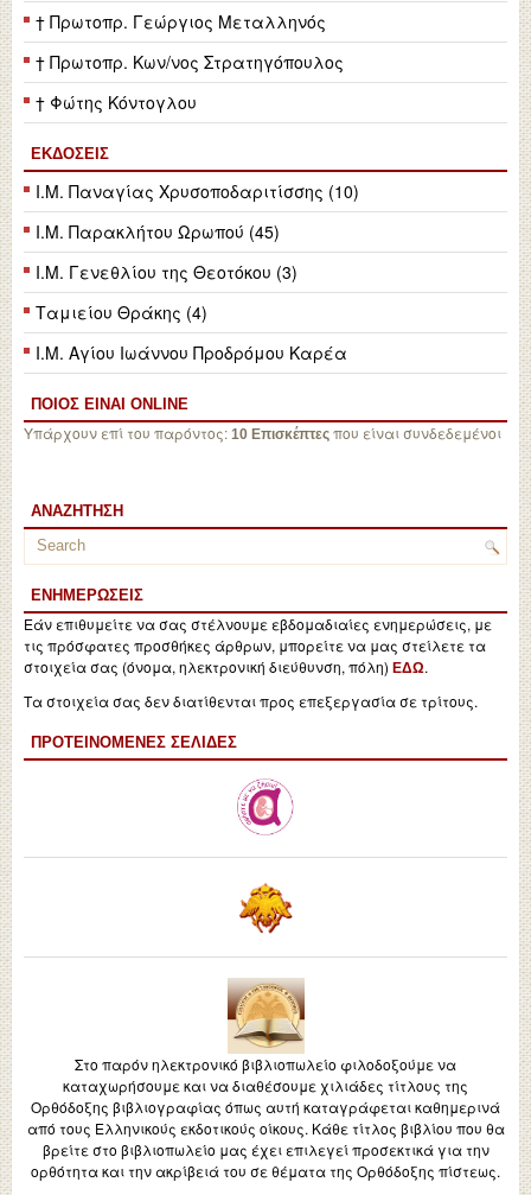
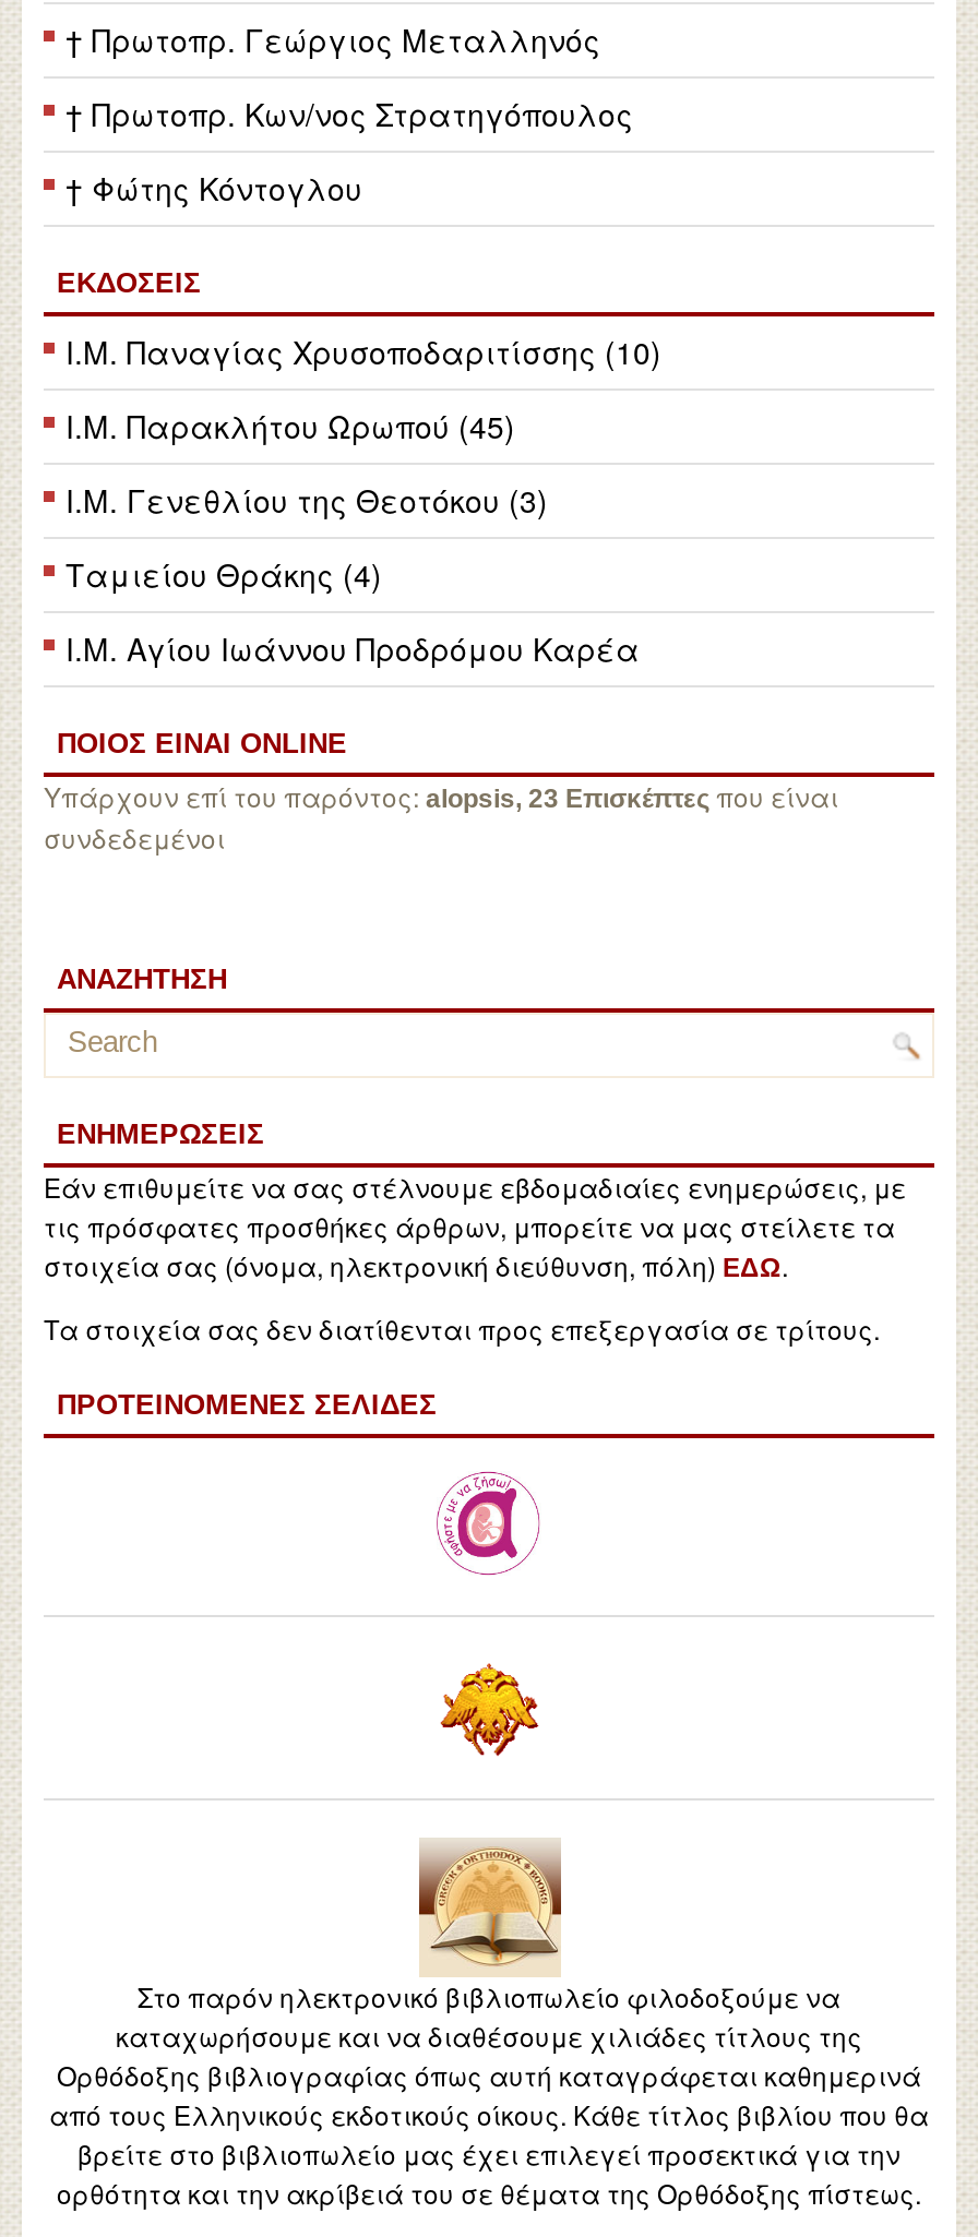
- Υπάρχουν επί του παρόντος:10 Επισκέπτεςπου είναι συνδεδεμένοι
+ Υπάρχουν επί του παρόντος:alopsis, 23 Επισκέπτεςπου είναι
+ συνδεδεμένοι
